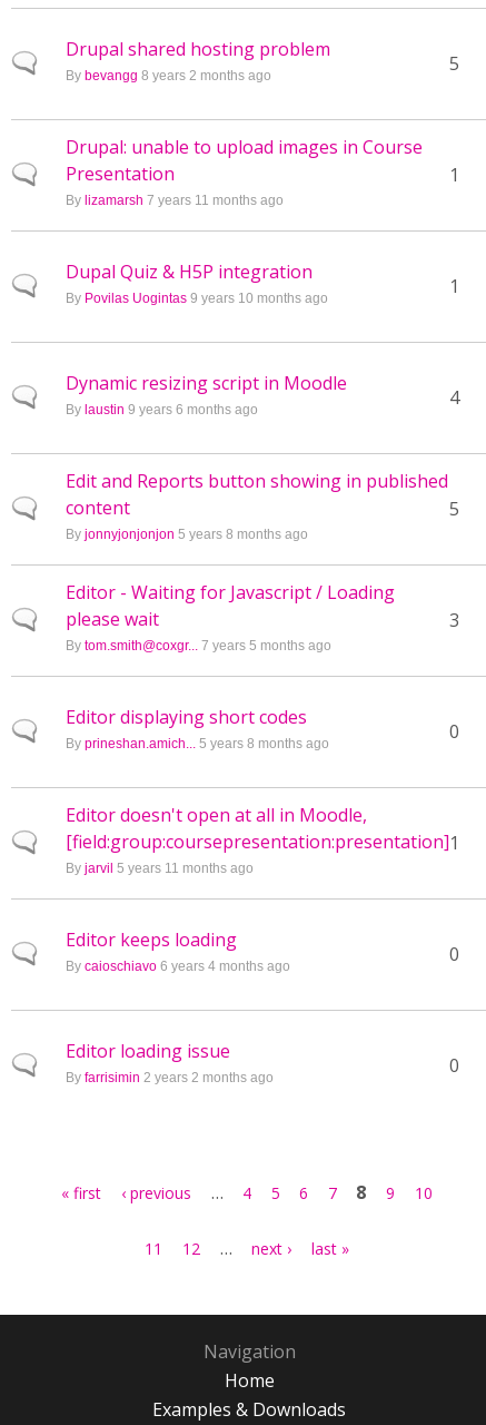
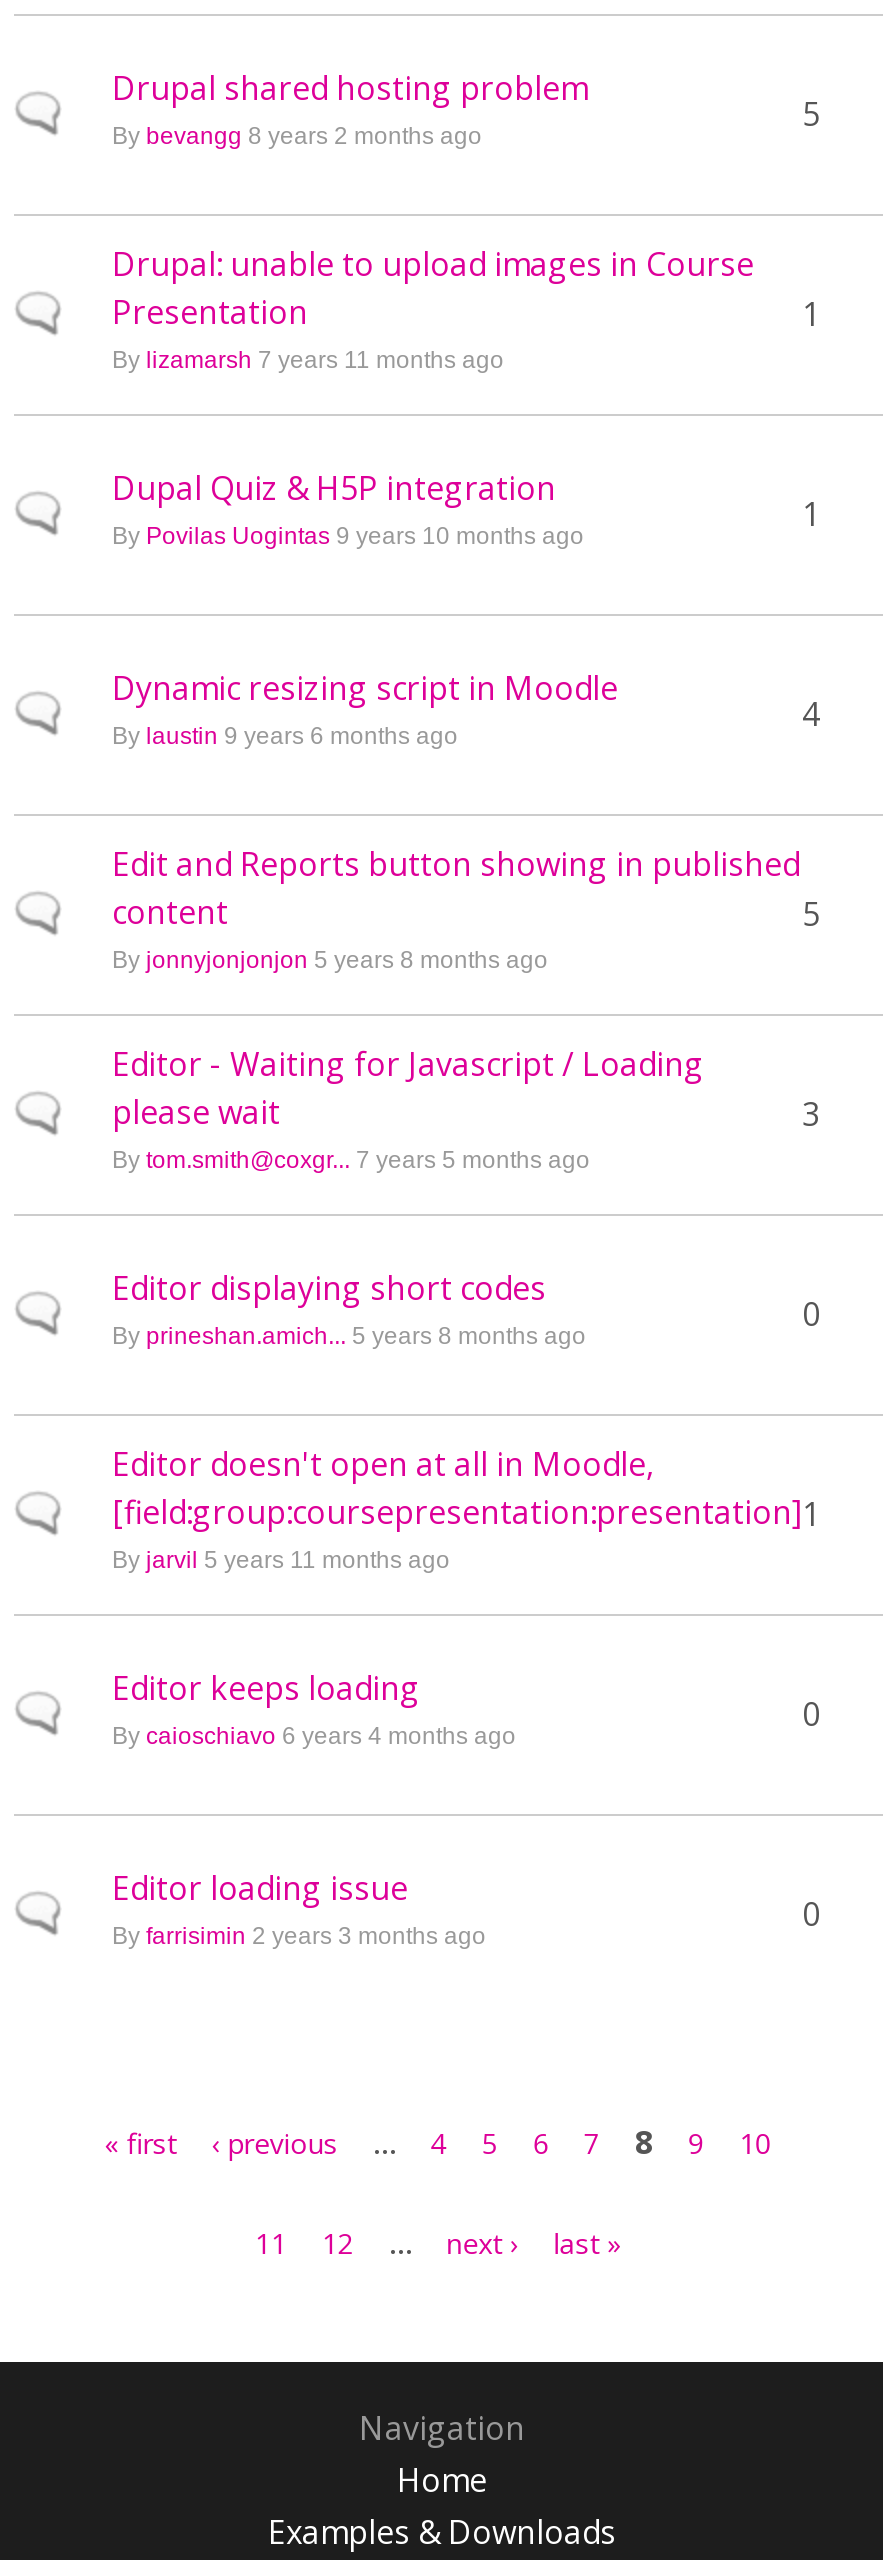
- By farrisimin 2 years 2 months ago
+ By farrisimin 2 years 3 months ago
